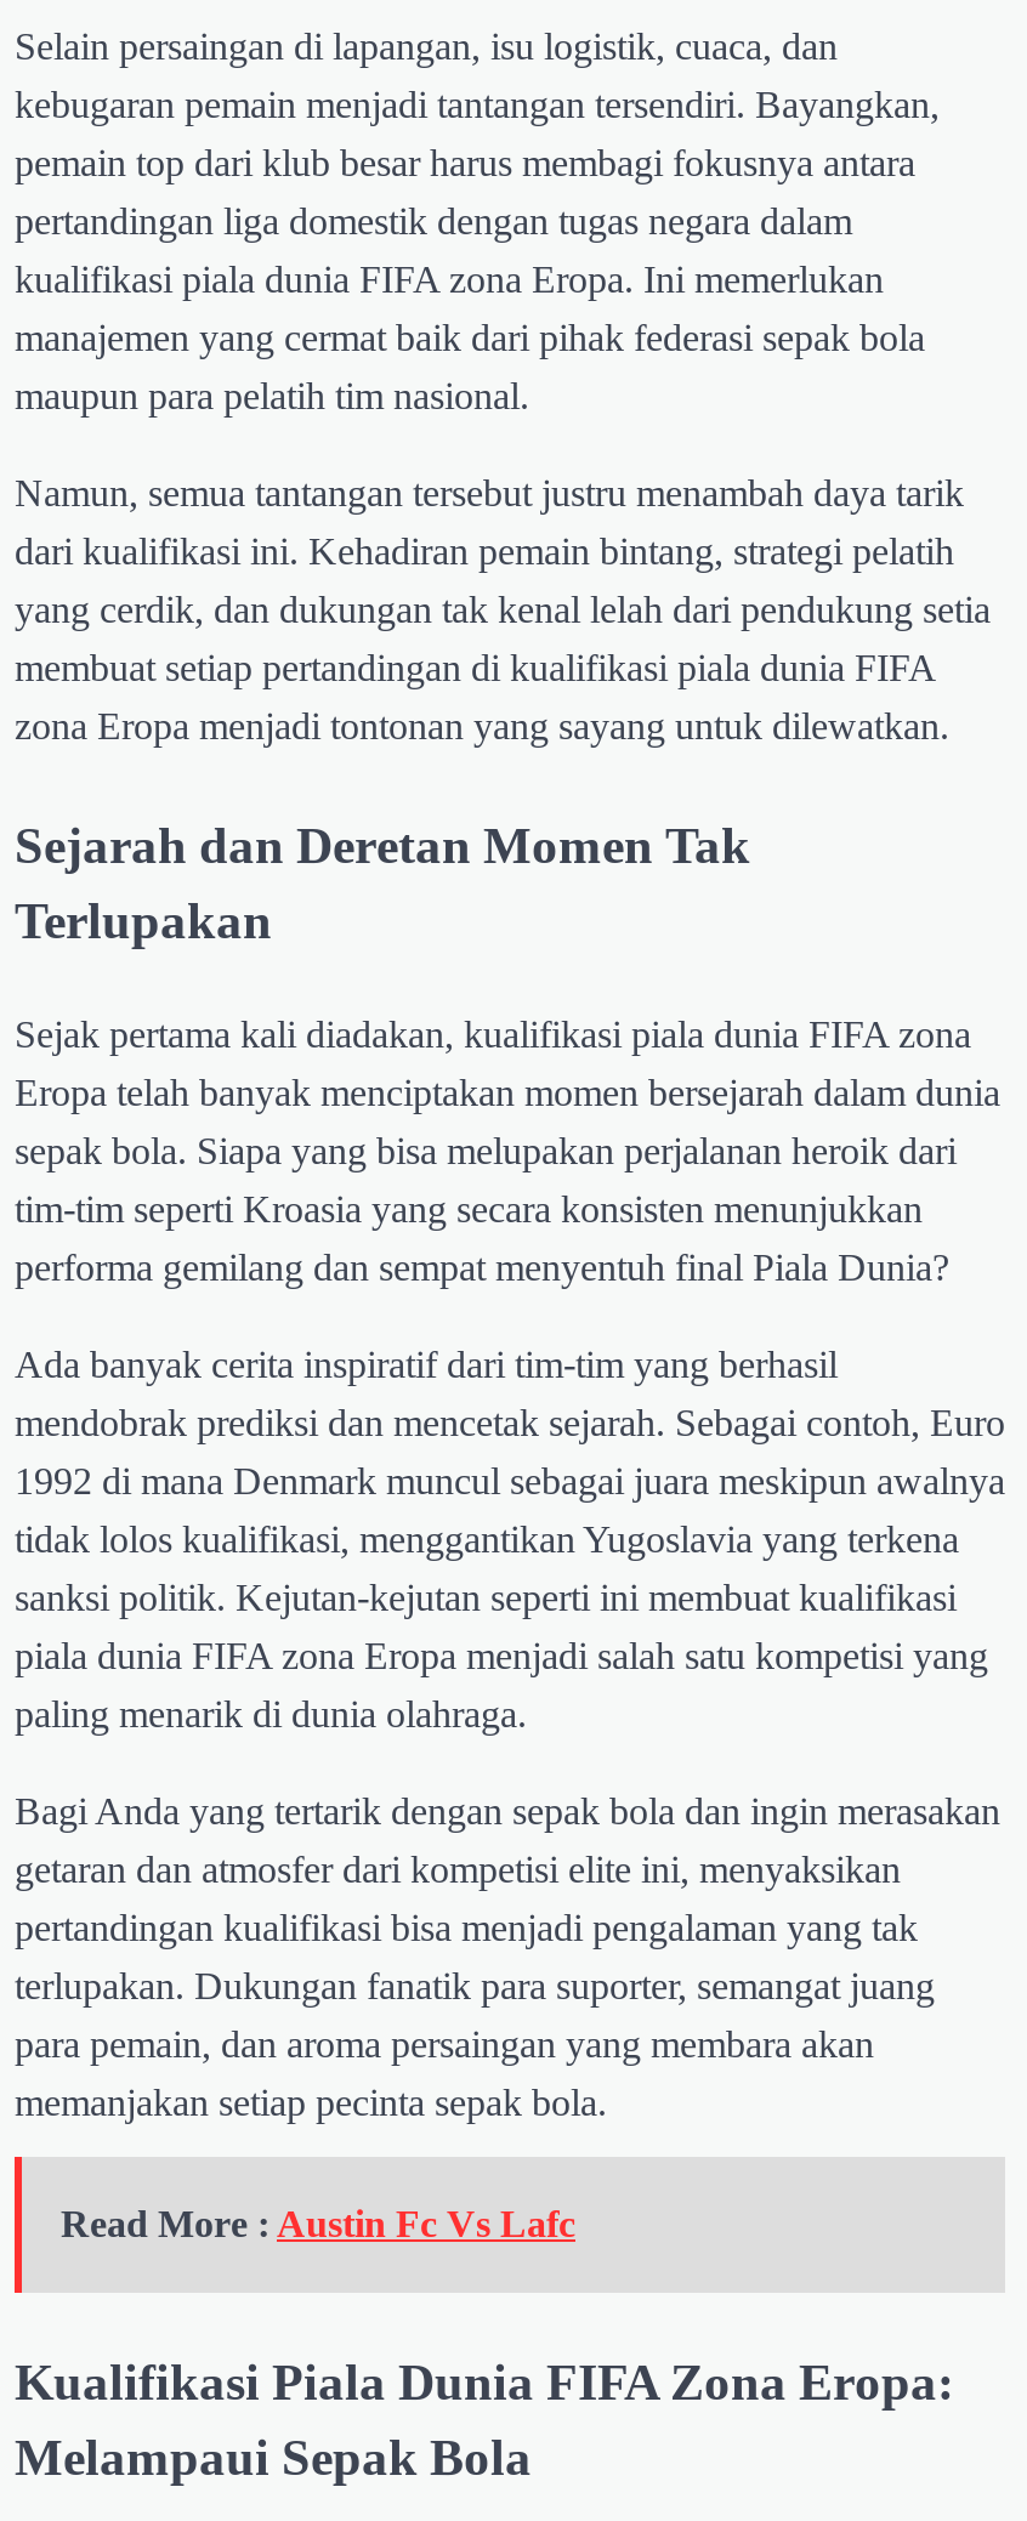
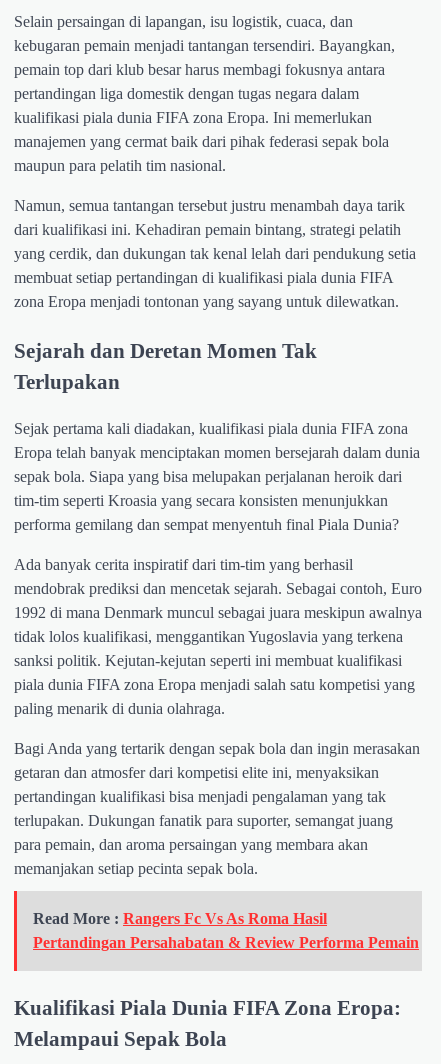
- Read More : Austin Fc Vs Lafc
+ Read More : Rangers Fc Vs As Roma Hasil
+ Pertandingan Persahabatan & Review Performa Pemain
